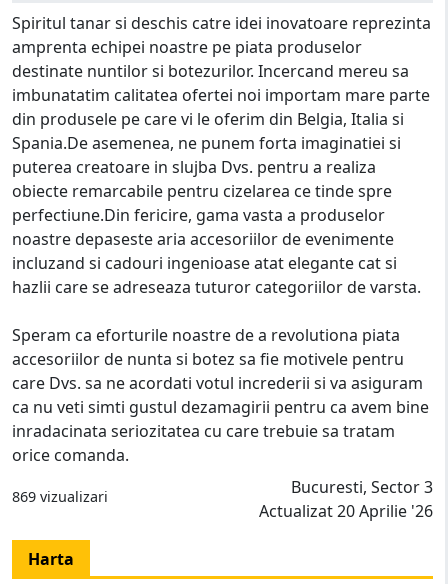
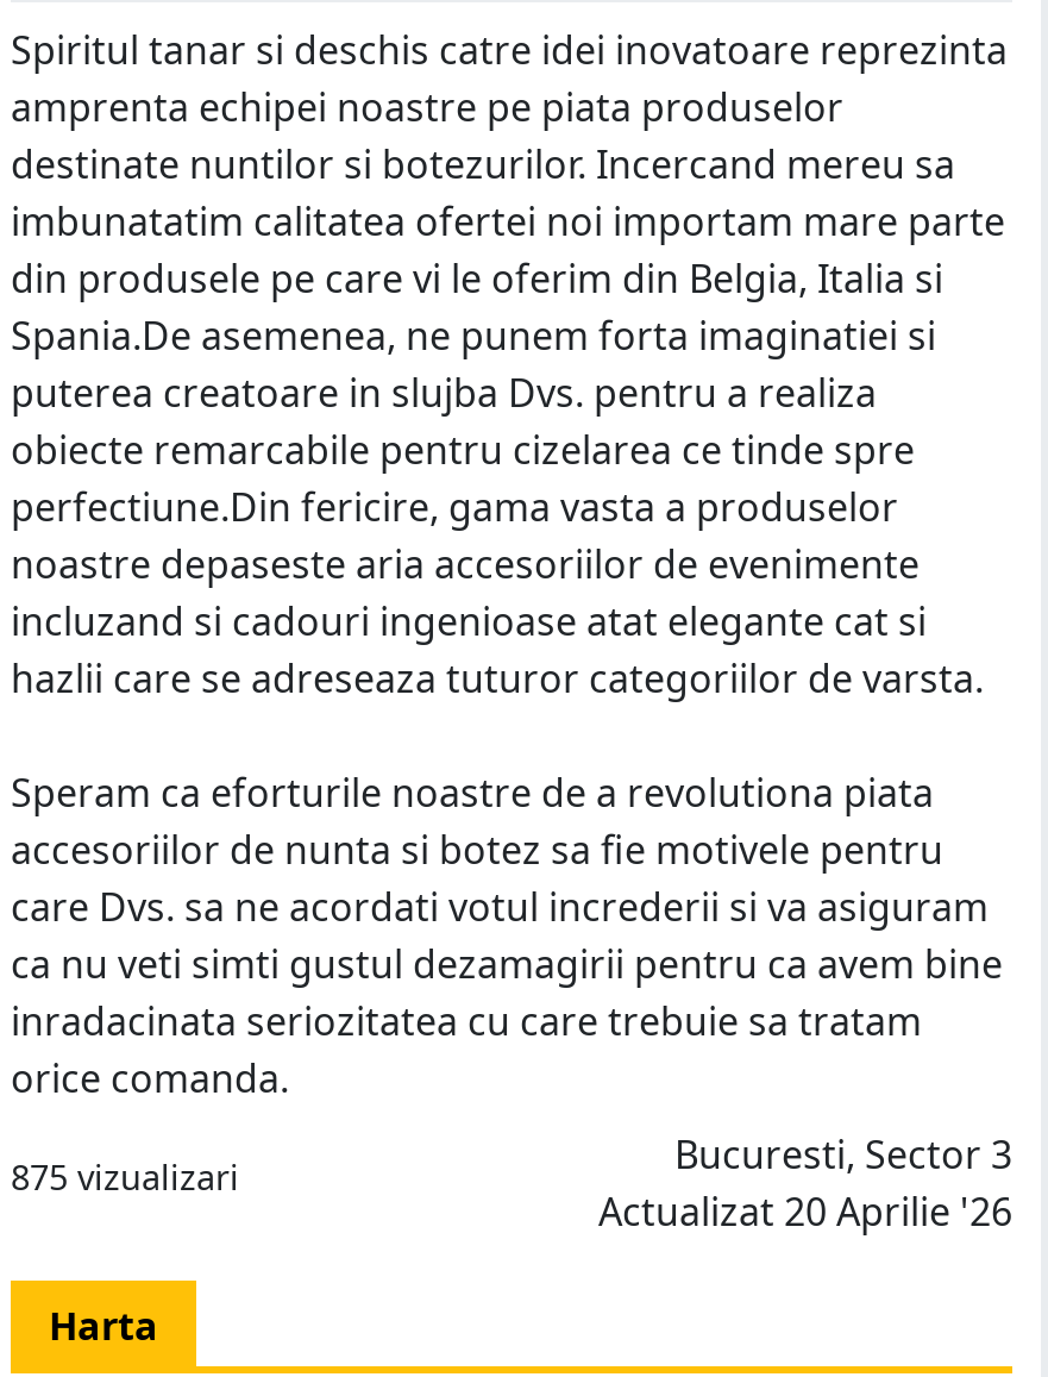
- 869 vizualizari
+ 875 vizualizari
